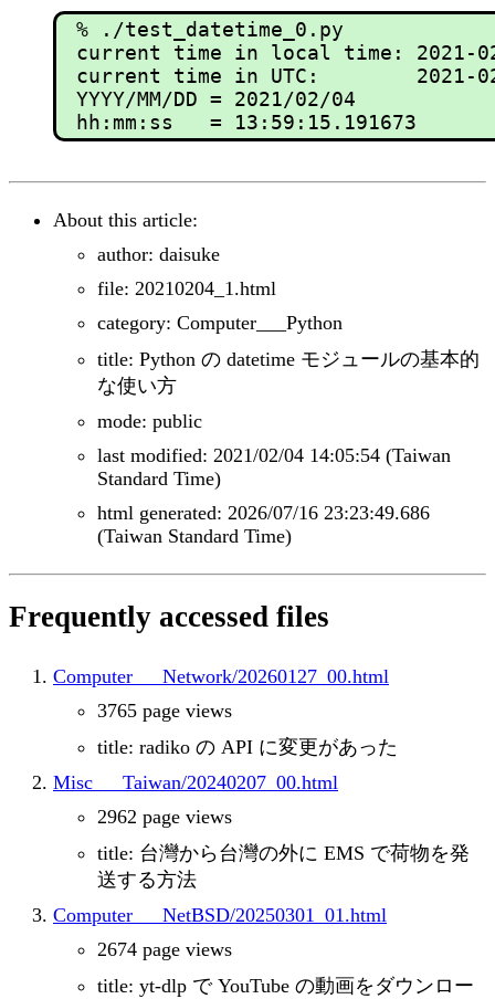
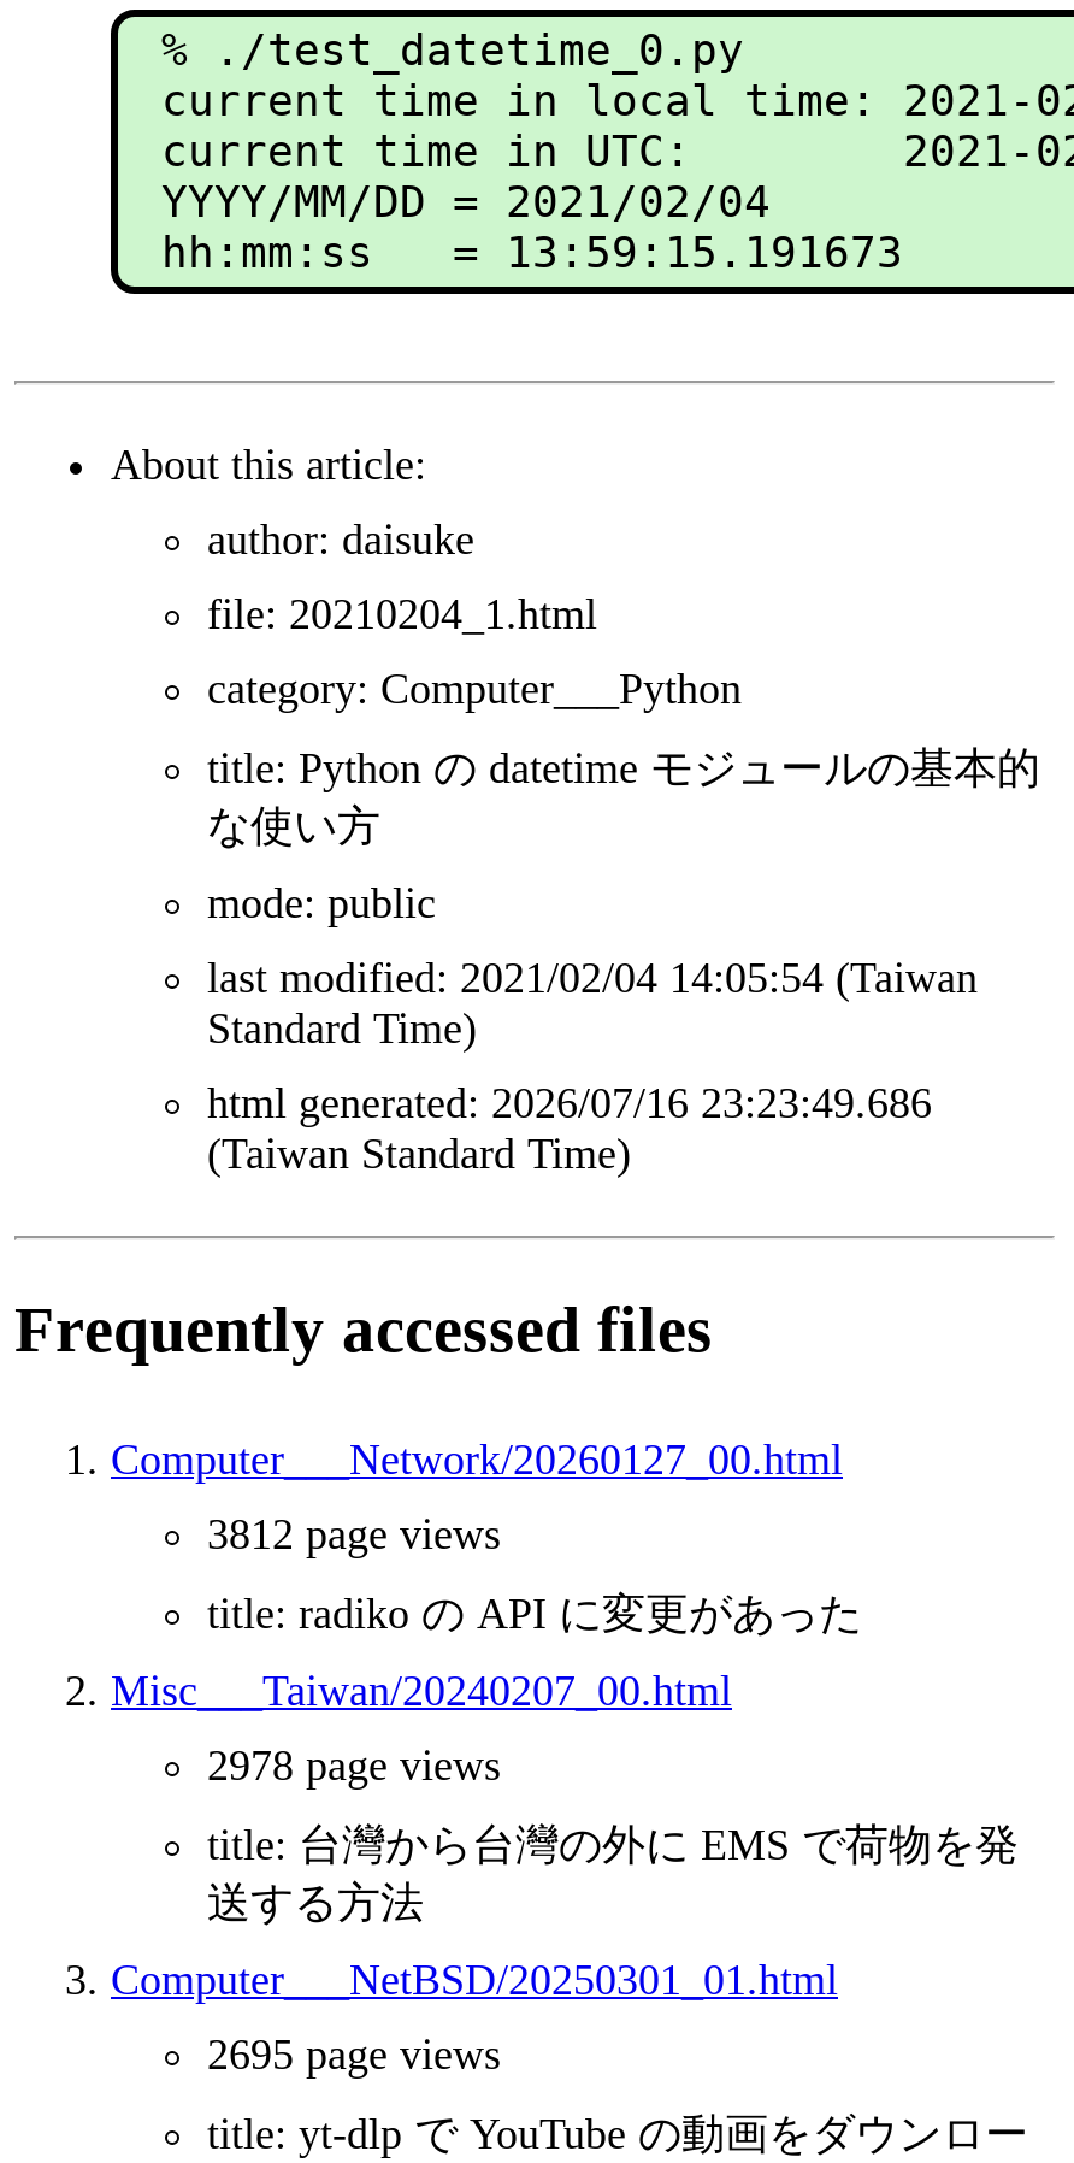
- 3765 page views
+ 3812 page views

- 2962 page views
+ 2978 page views

- 2674 page views
+ 2695 page views
